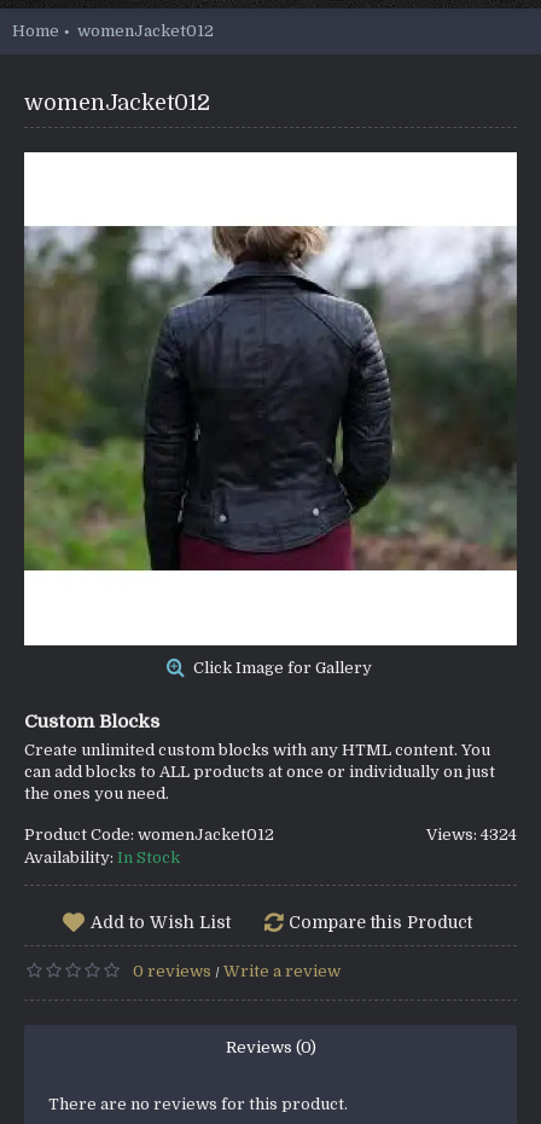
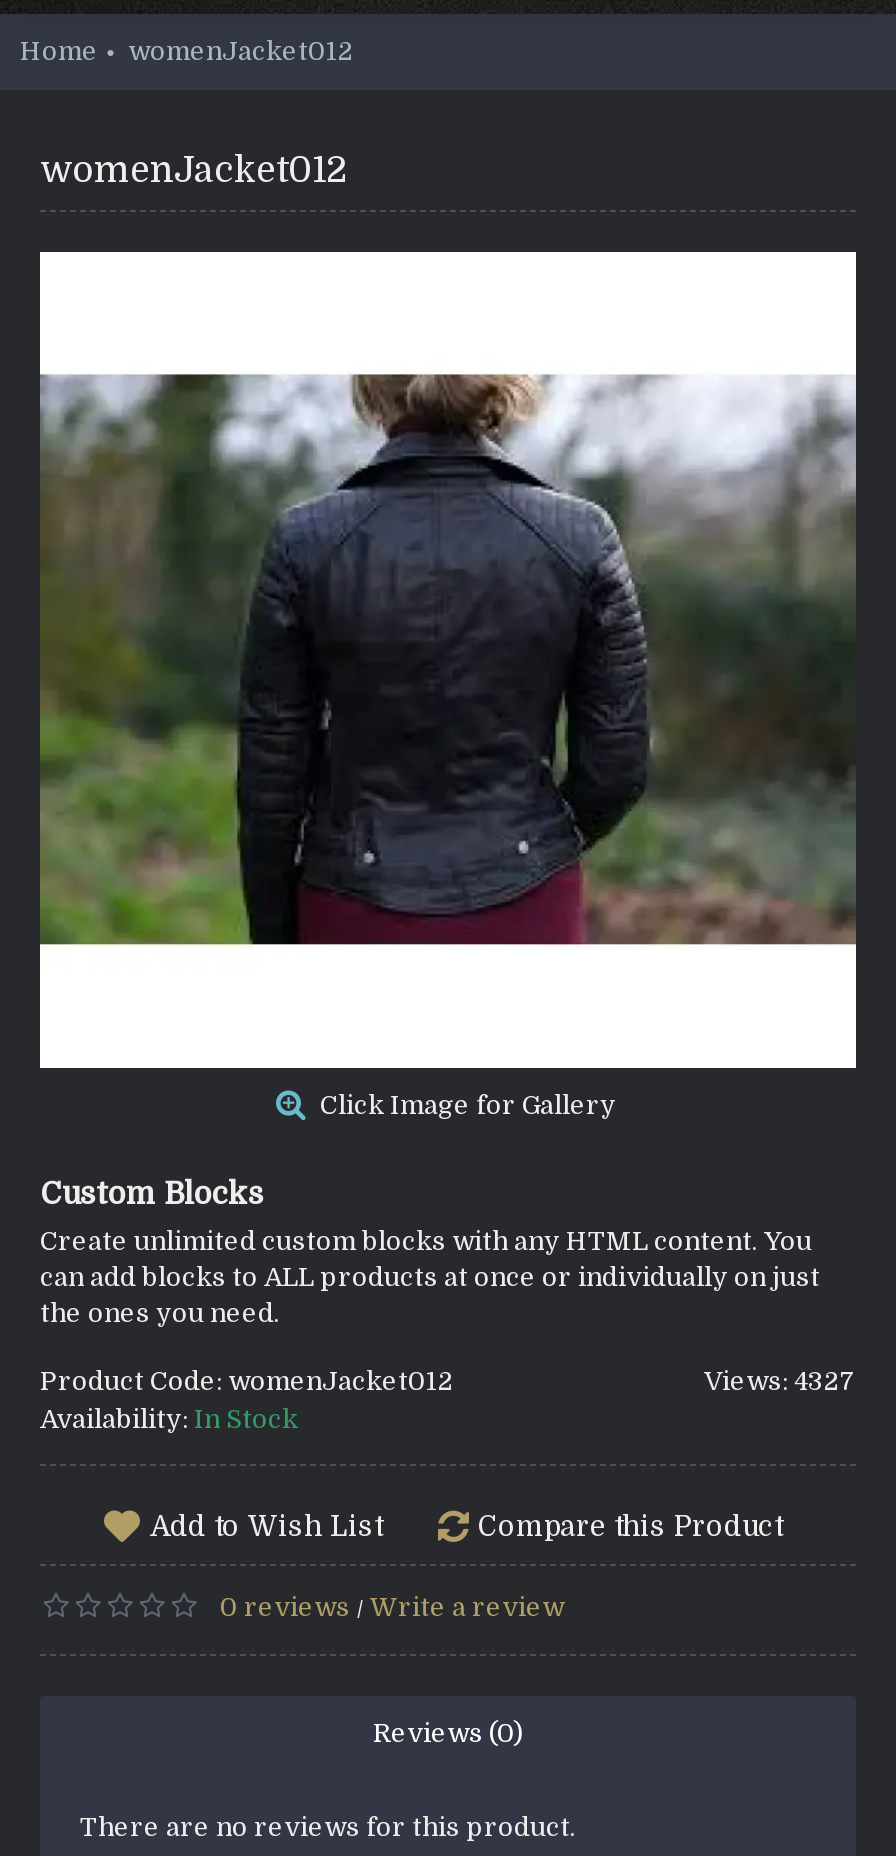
- Views: 4324
+ Views: 4327
